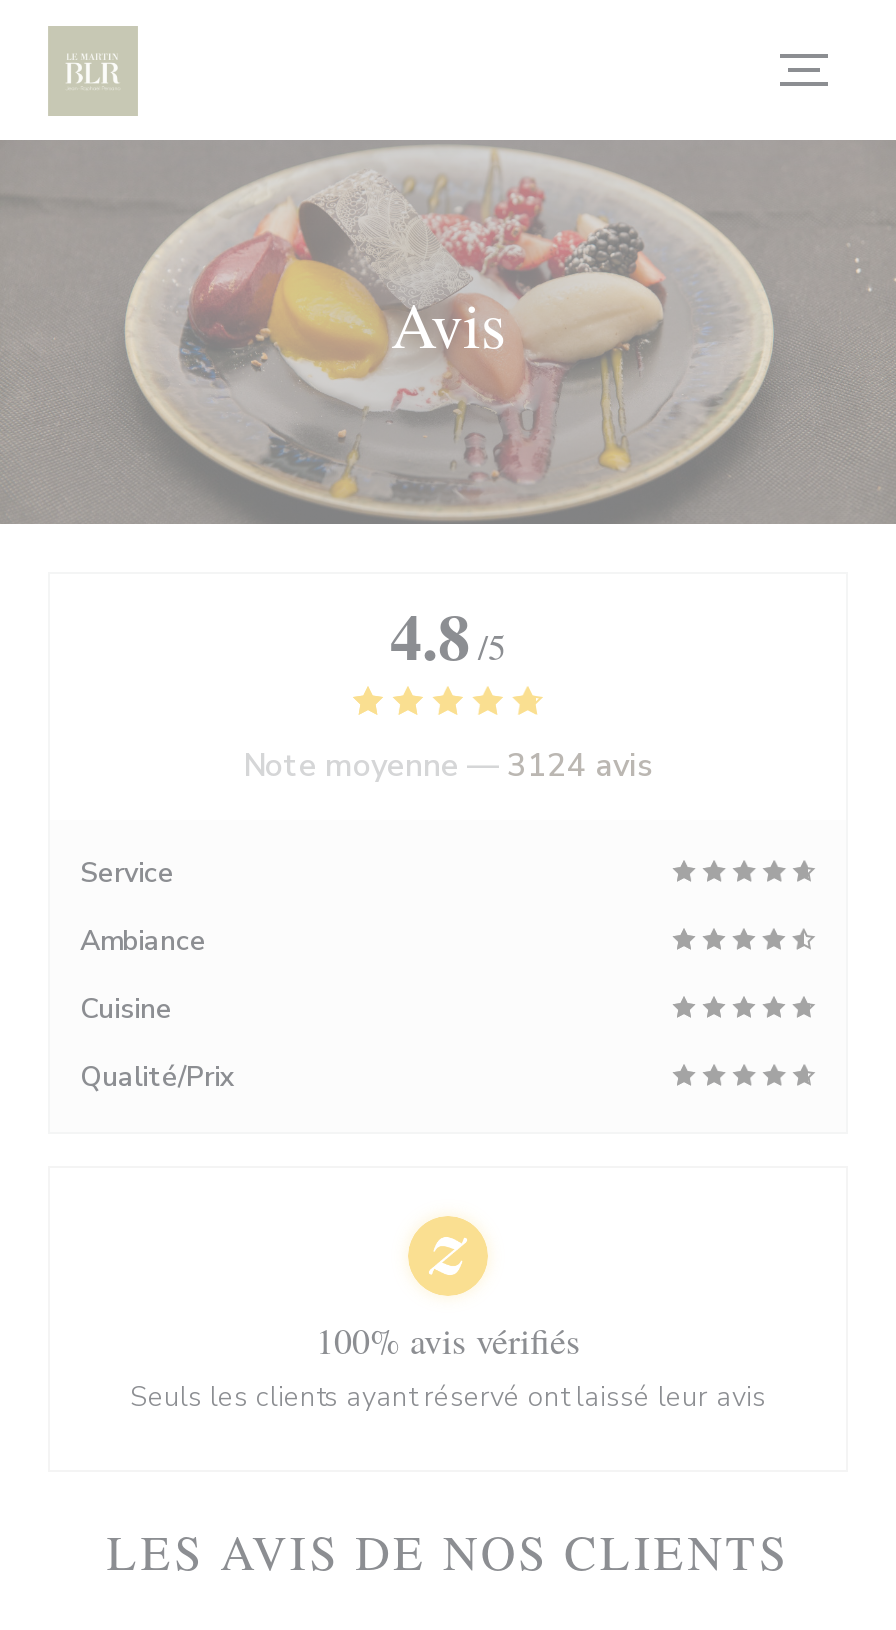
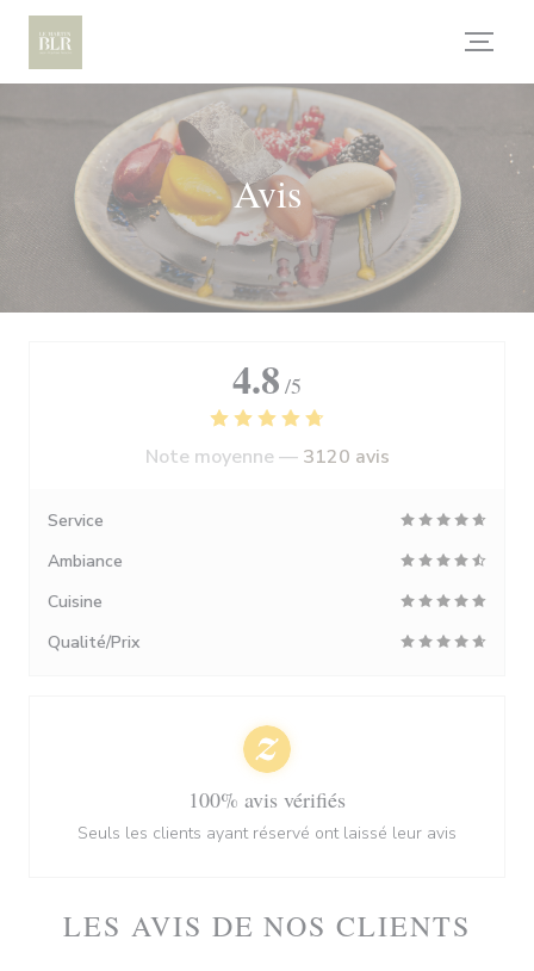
- Note moyenne — 3124 avis
+ Note moyenne — 3120 avis
